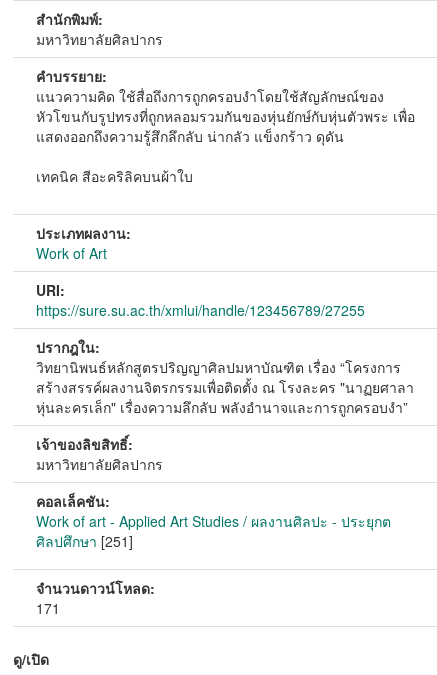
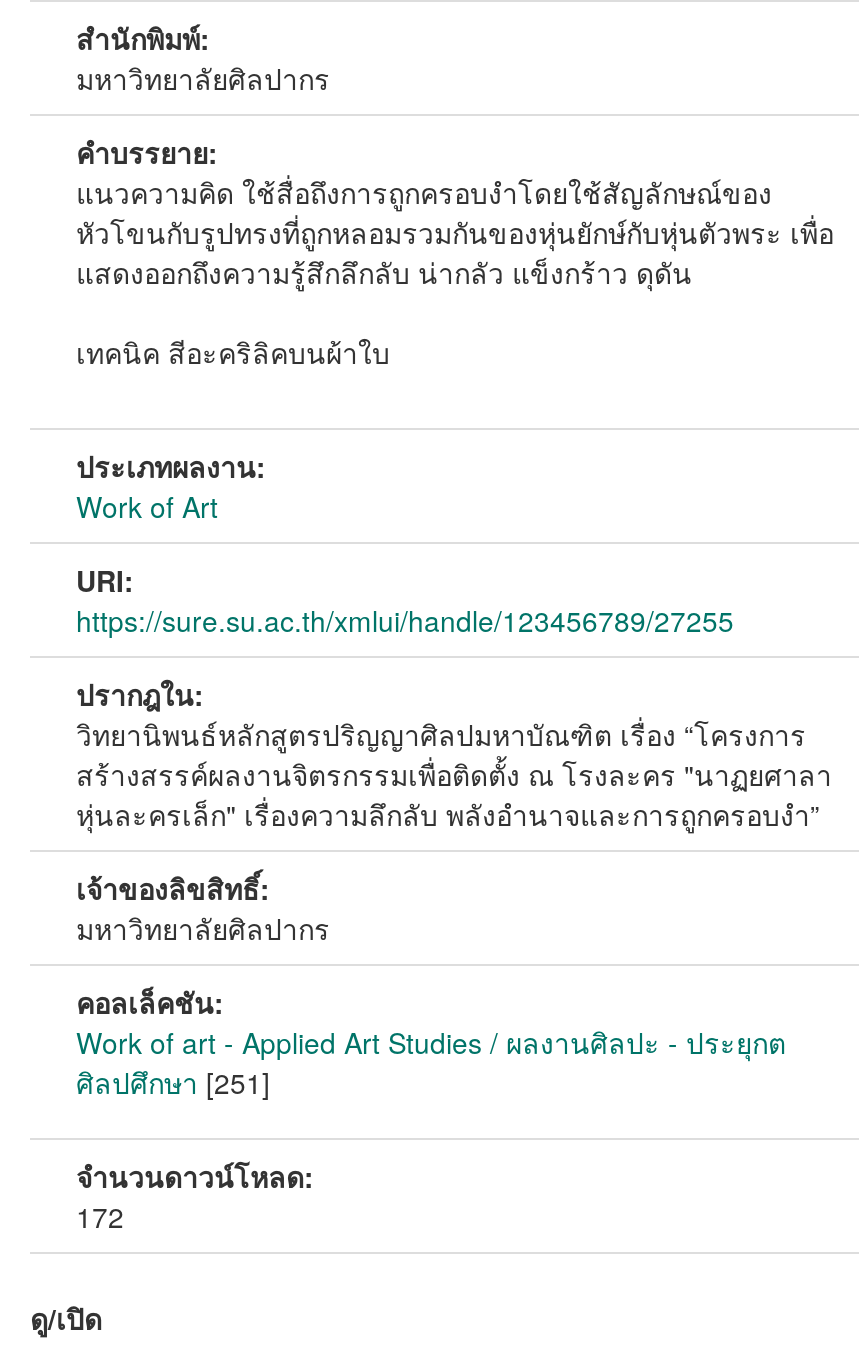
- 171
+ 172
